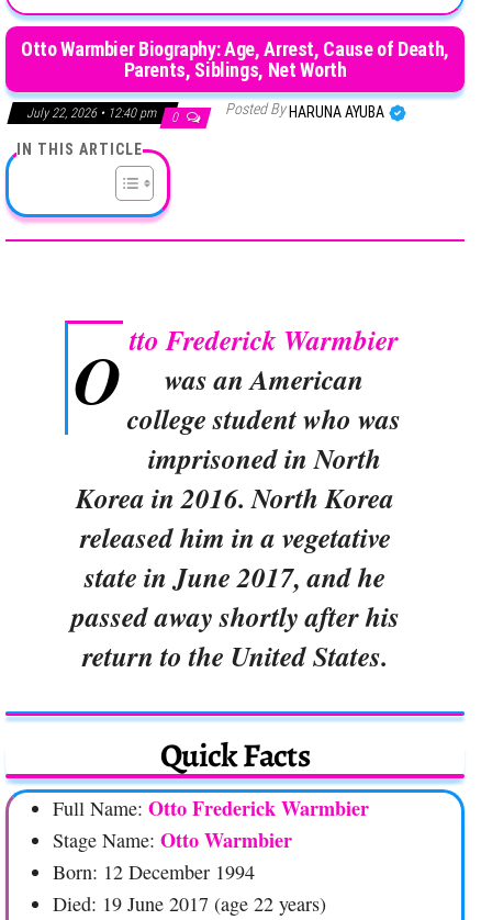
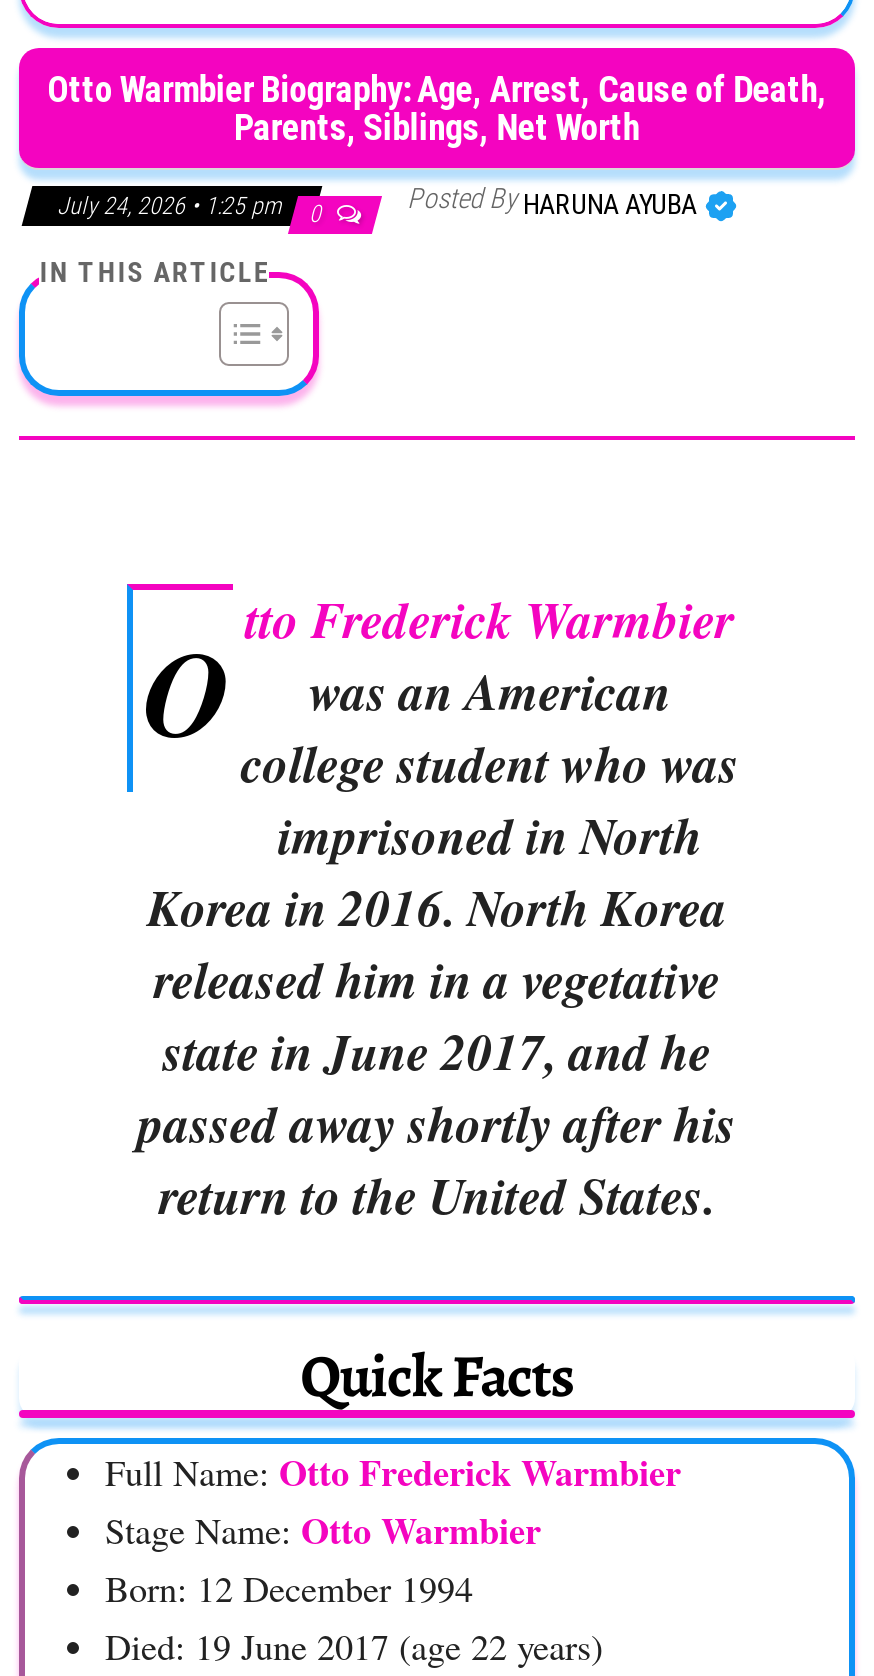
- July 22, 2026 • 12:40 pm 0
+ July 24, 2026 • 1:25 pm 0
